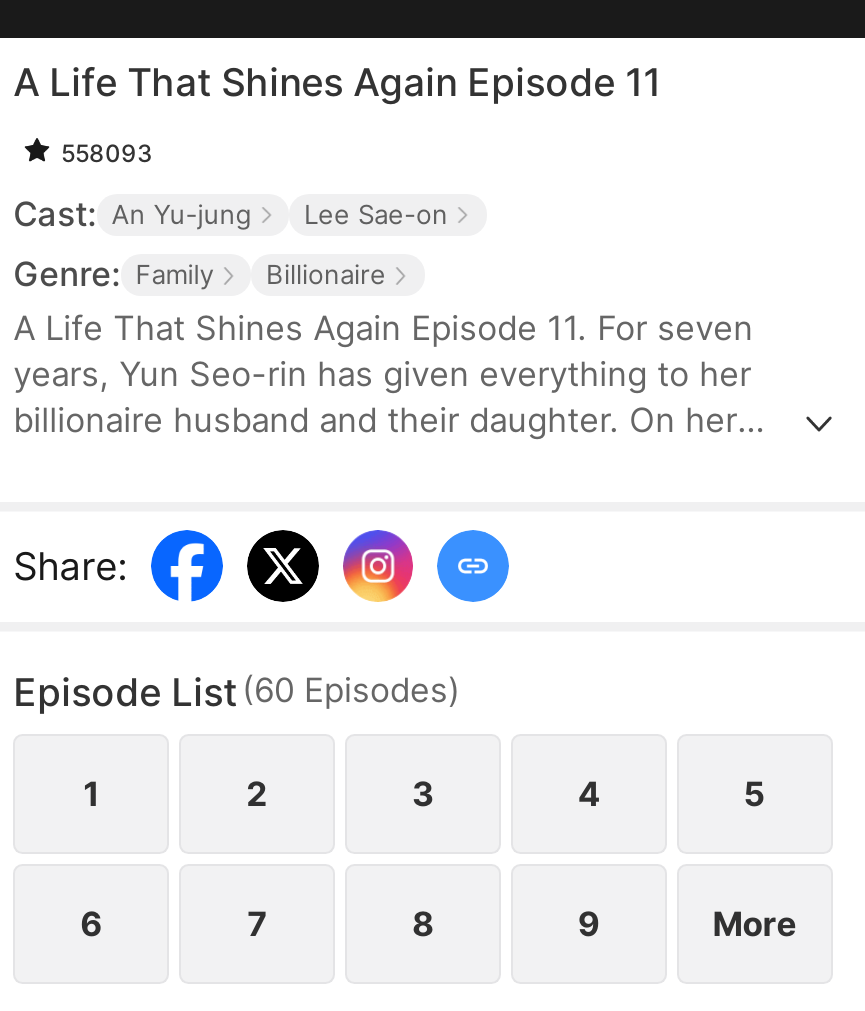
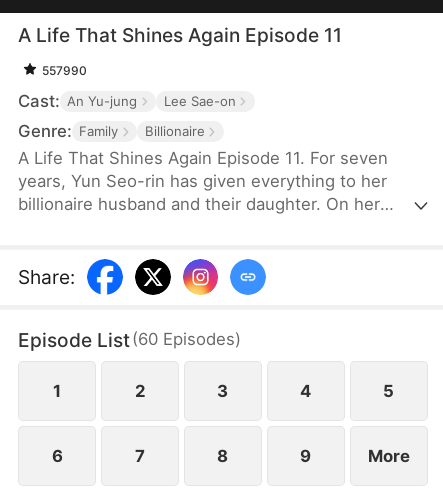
- 558093
+ 557990
